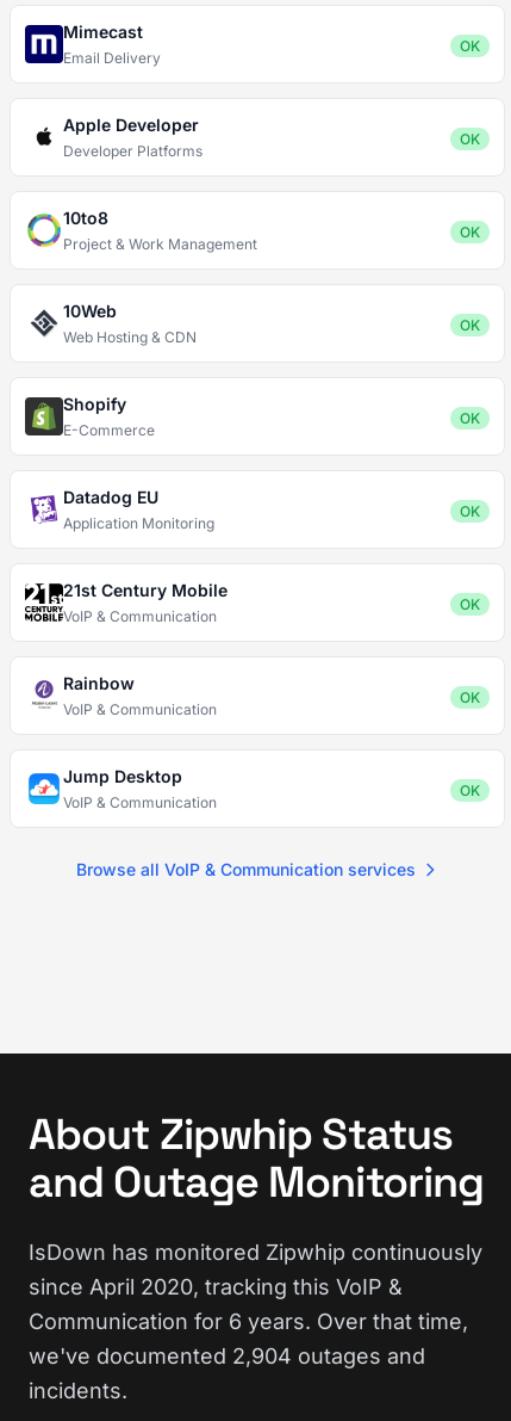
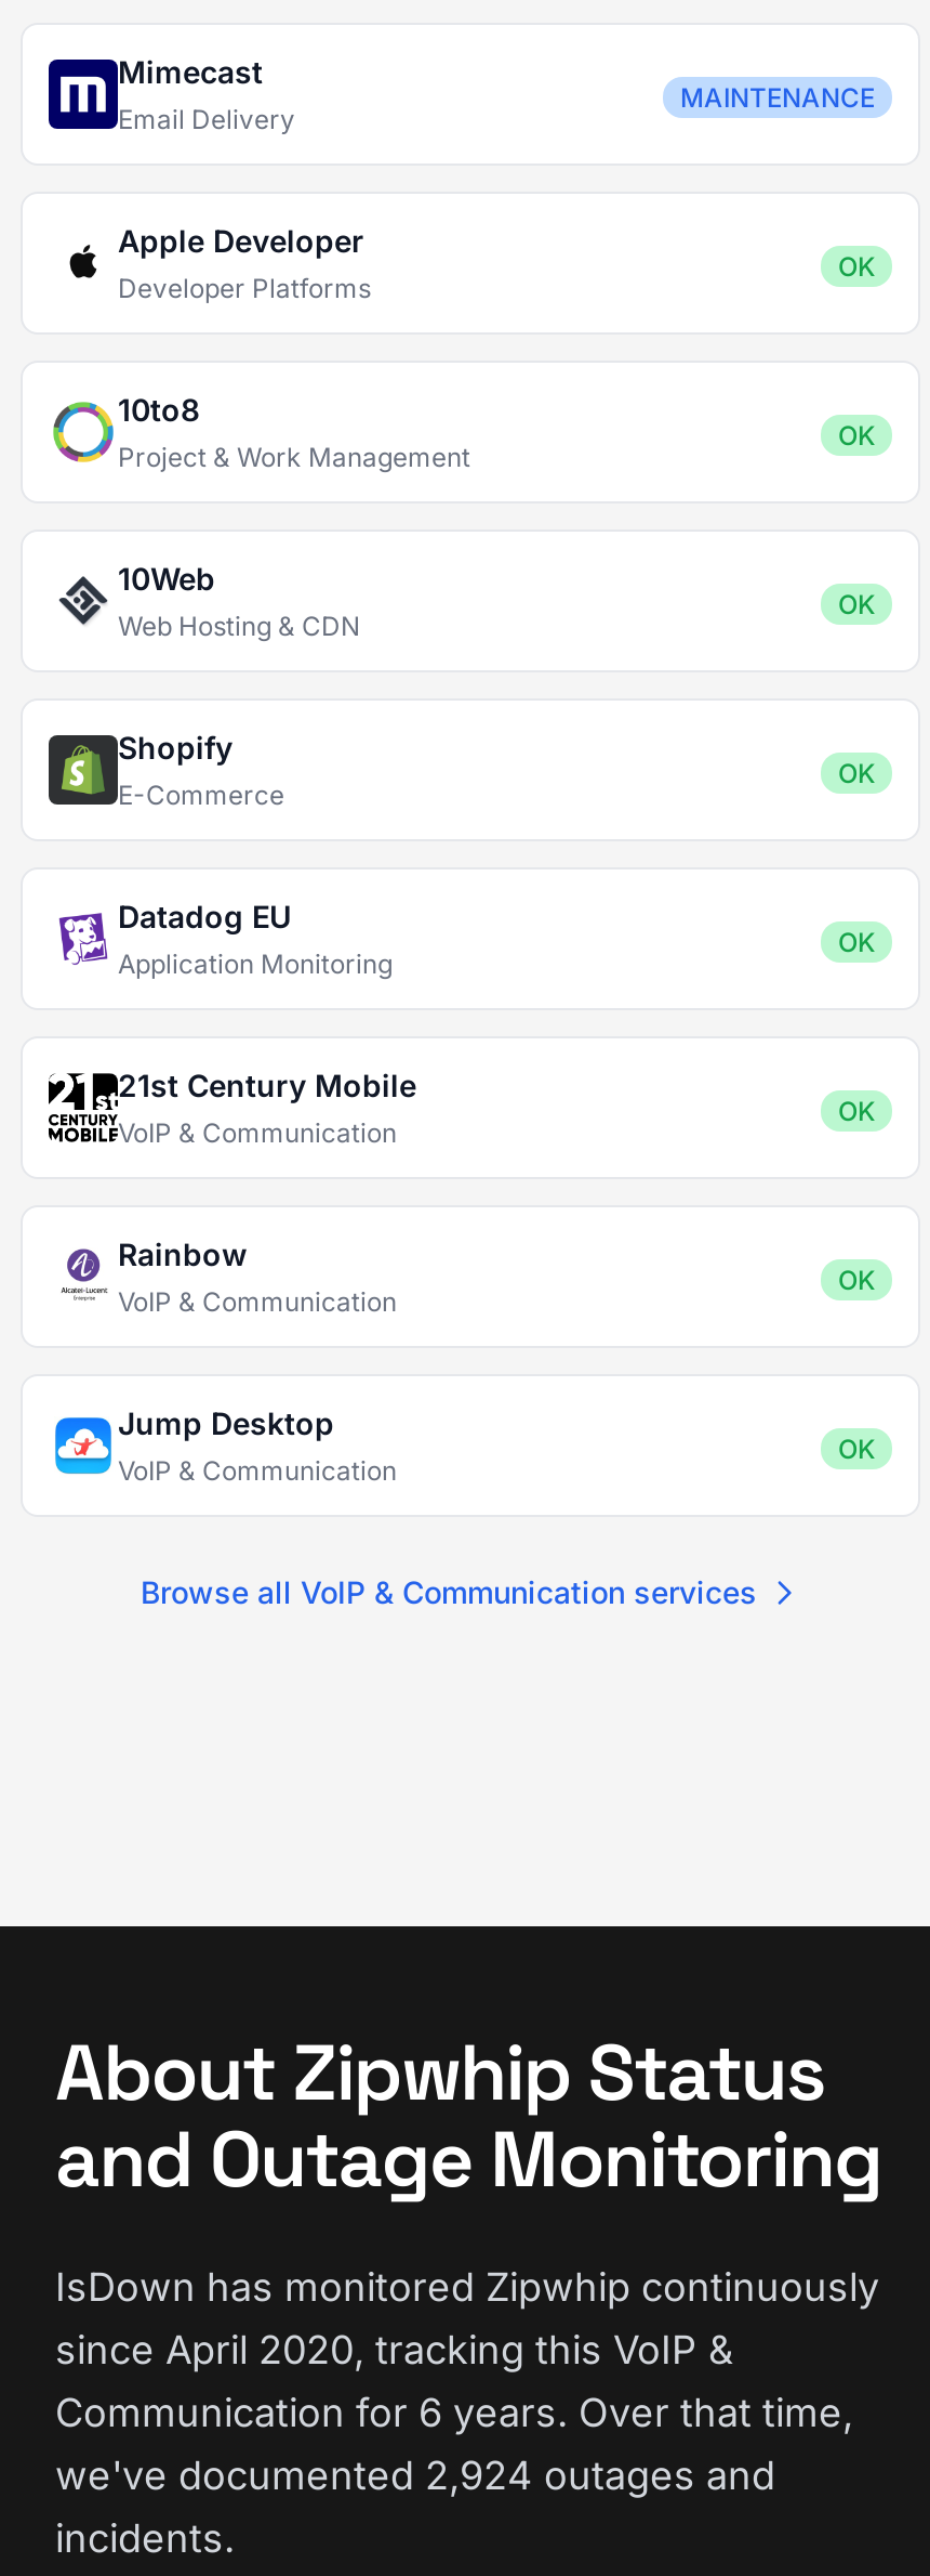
- OK
+ MAINTENANCE

- we've documented 2,904 outages and
+ we've documented 2,924 outages and
